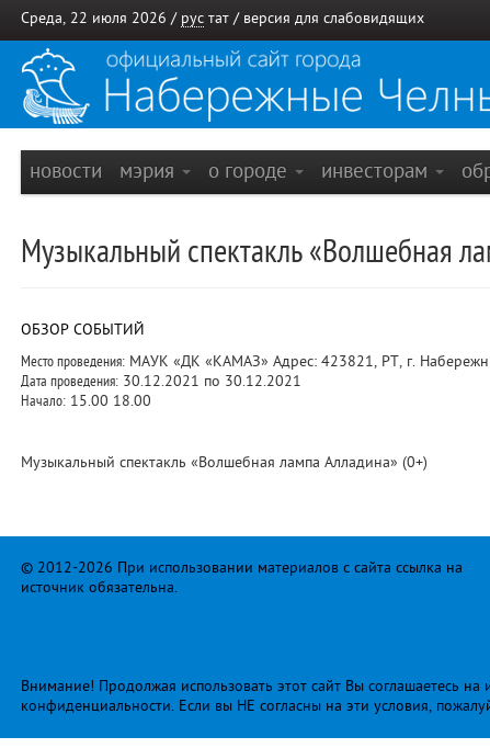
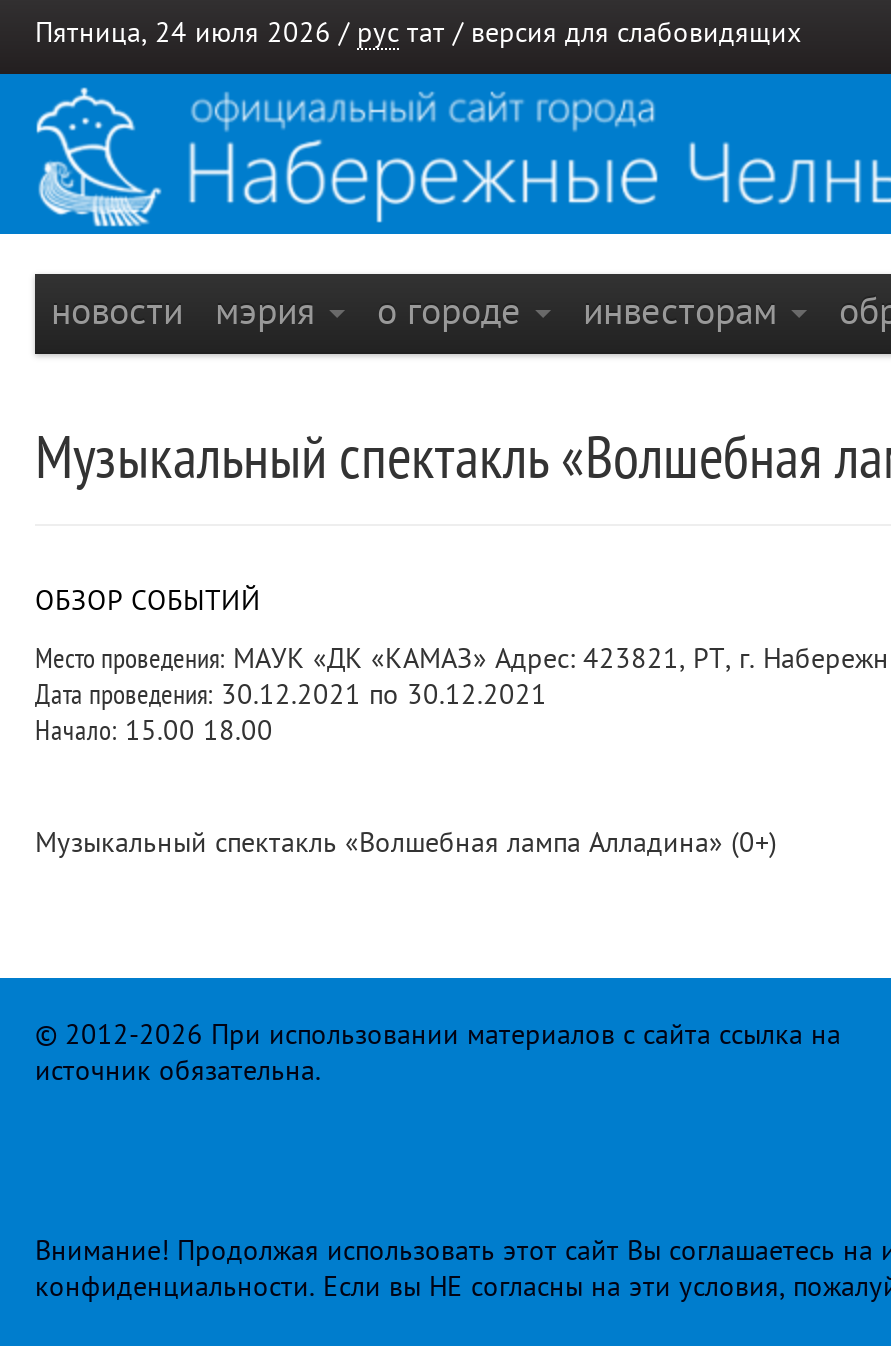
- Среда, 22 июля 2026 / рус тат / версия для слабовидящих
+ Пятница, 24 июля 2026 / рус тат / версия для слабовидящих
